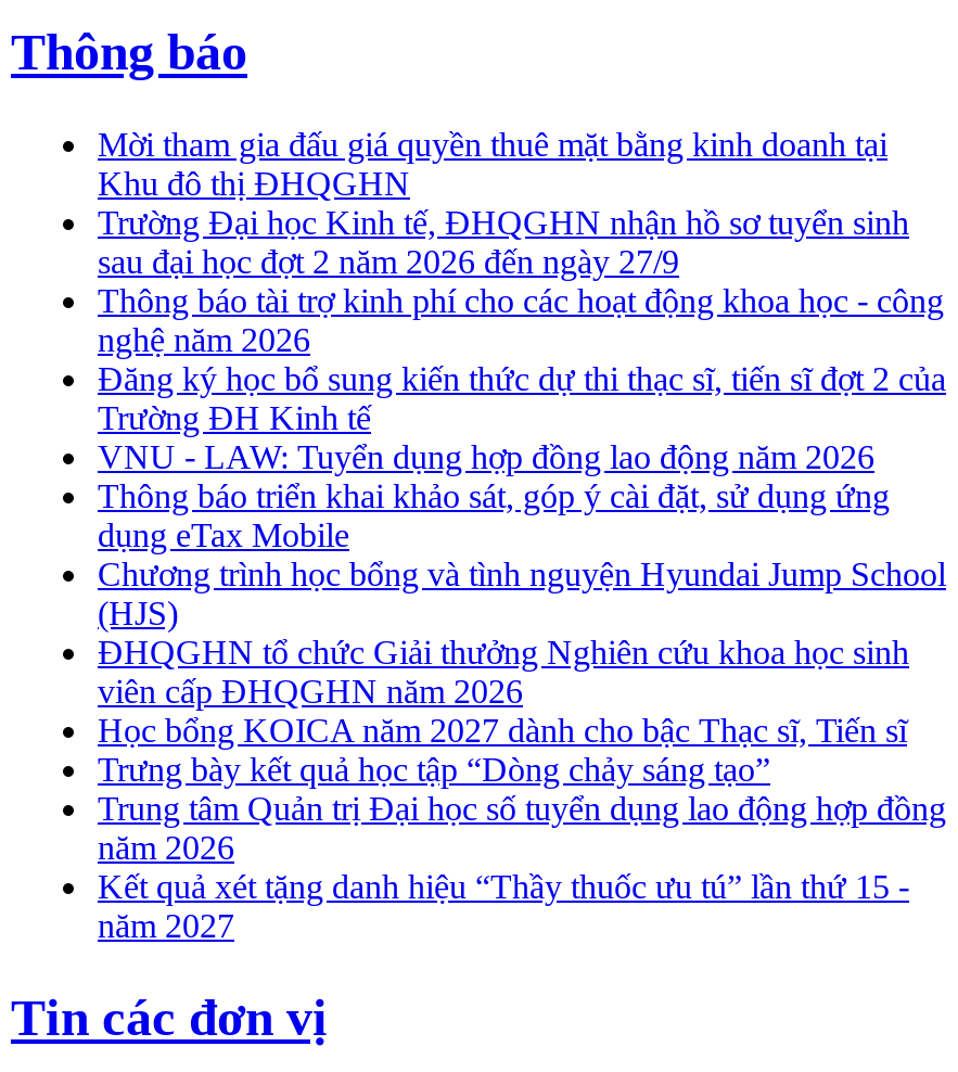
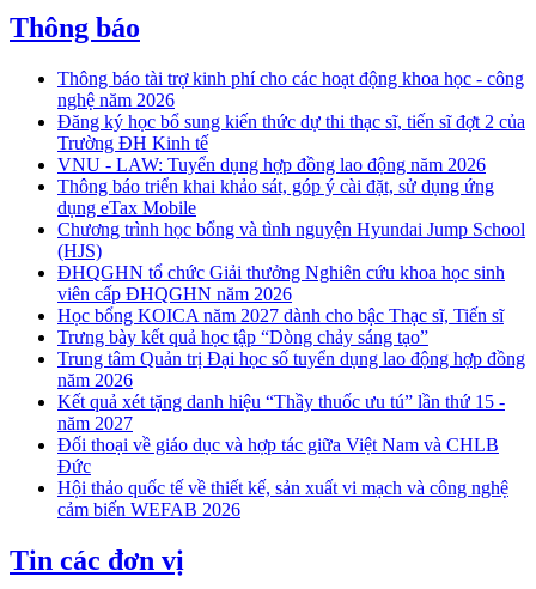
- Mời tham gia đấu giá quyền thuê mặt bằng kinh doanh tại
- Khu đô thị ĐHQGHN
- Trường Đại học Kinh tế, ĐHQGHN nhận hồ sơ tuyển sinh
- sau đại học đợt 2 năm 2026 đến ngày 27/9

moved up: Thông báo tài trợ kinh phí cho các hoạt động khoa học - công | nghệ năm 2026 | Đăng ký học bổ sung kiến thức dự thi thạc sĩ, tiến sĩ đợt 2 của | ... | Kết quả xét tặng danh hiệu “Thầy thuốc ưu tú” lần thứ 15 - | năm 2027

+ Đối thoại về giáo dục và hợp tác giữa Việt Nam và CHLB
+ Đức
+ Hội thảo quốc tế về thiết kế, sản xuất vi mạch và công nghệ
+ cảm biến WEFAB 2026
